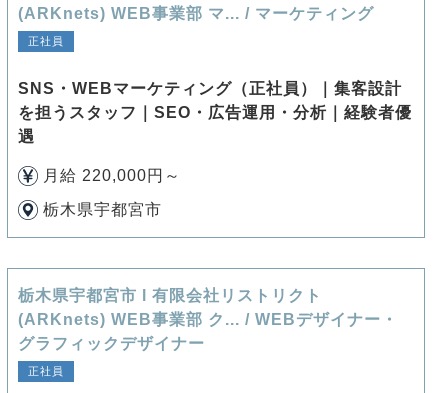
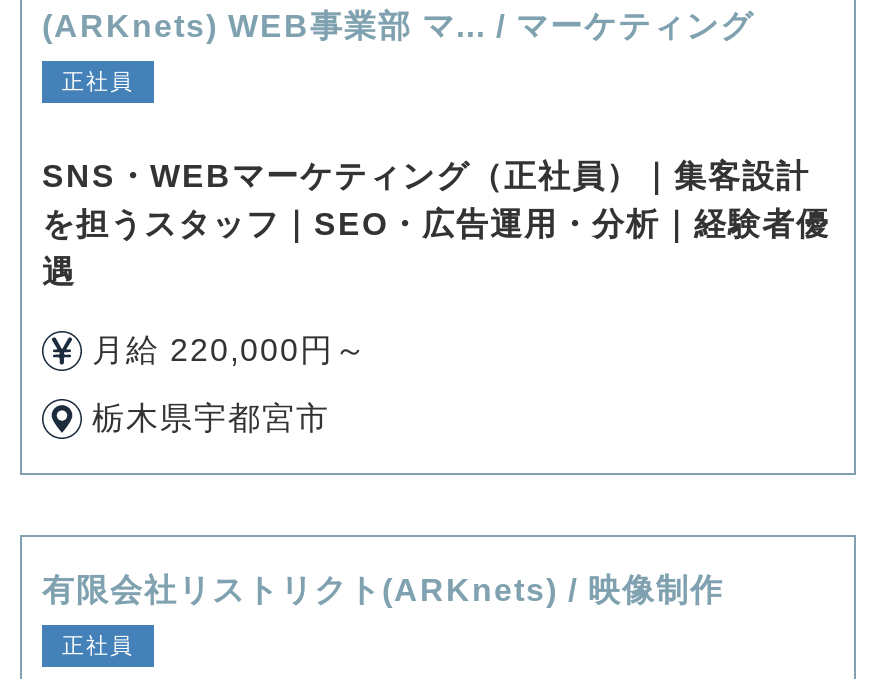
- 栃木県宇都宮市 l 有限会社リストリクト
- (ARKnets) WEB事業部 ク... / WEBデザイナー・
- グラフィックデザイナー
+ 有限会社リストリクト(ARKnets) / 映像制作
